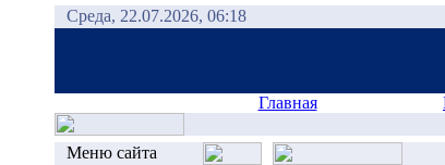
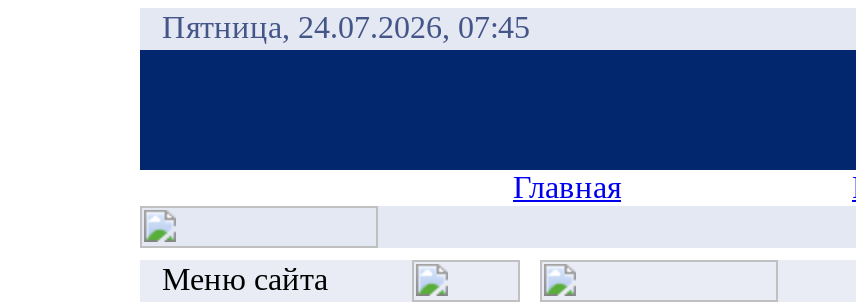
- Среда, 22.07.2026, 06:18
+ Пятница, 24.07.2026, 07:45
